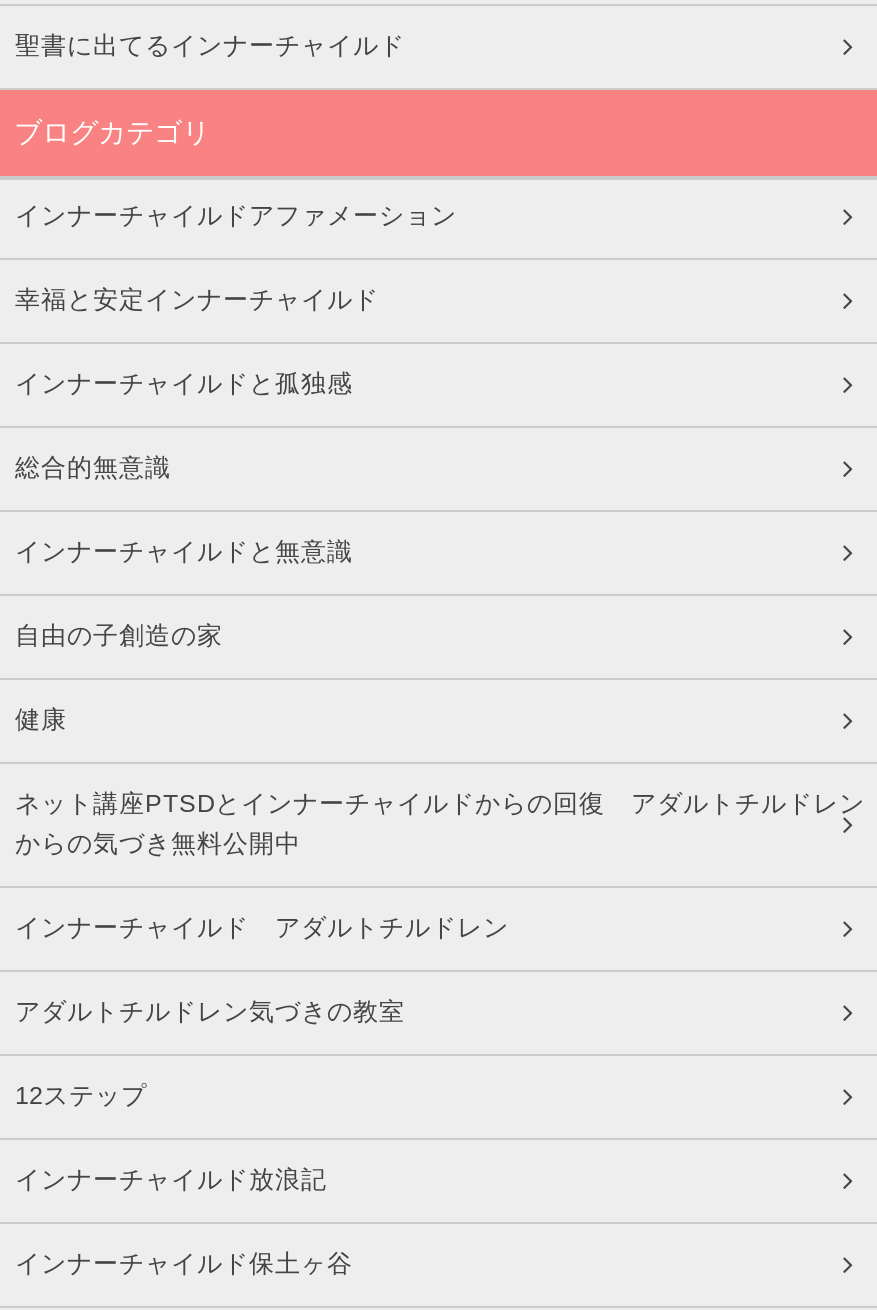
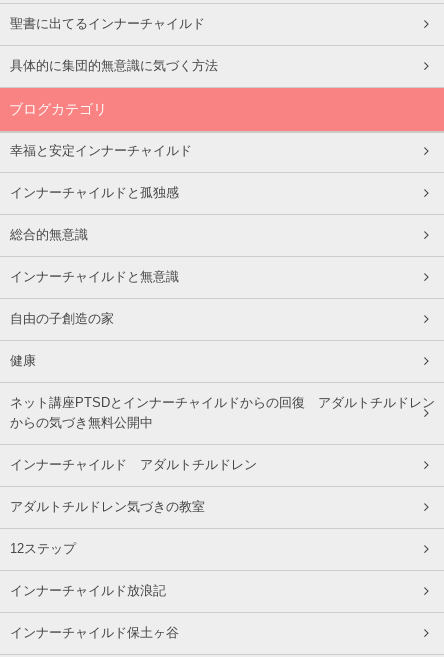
+ 具体的に集団的無意識に気づく方法

moved down: ブログカテゴリ

- インナーチャイルドアファメーション
